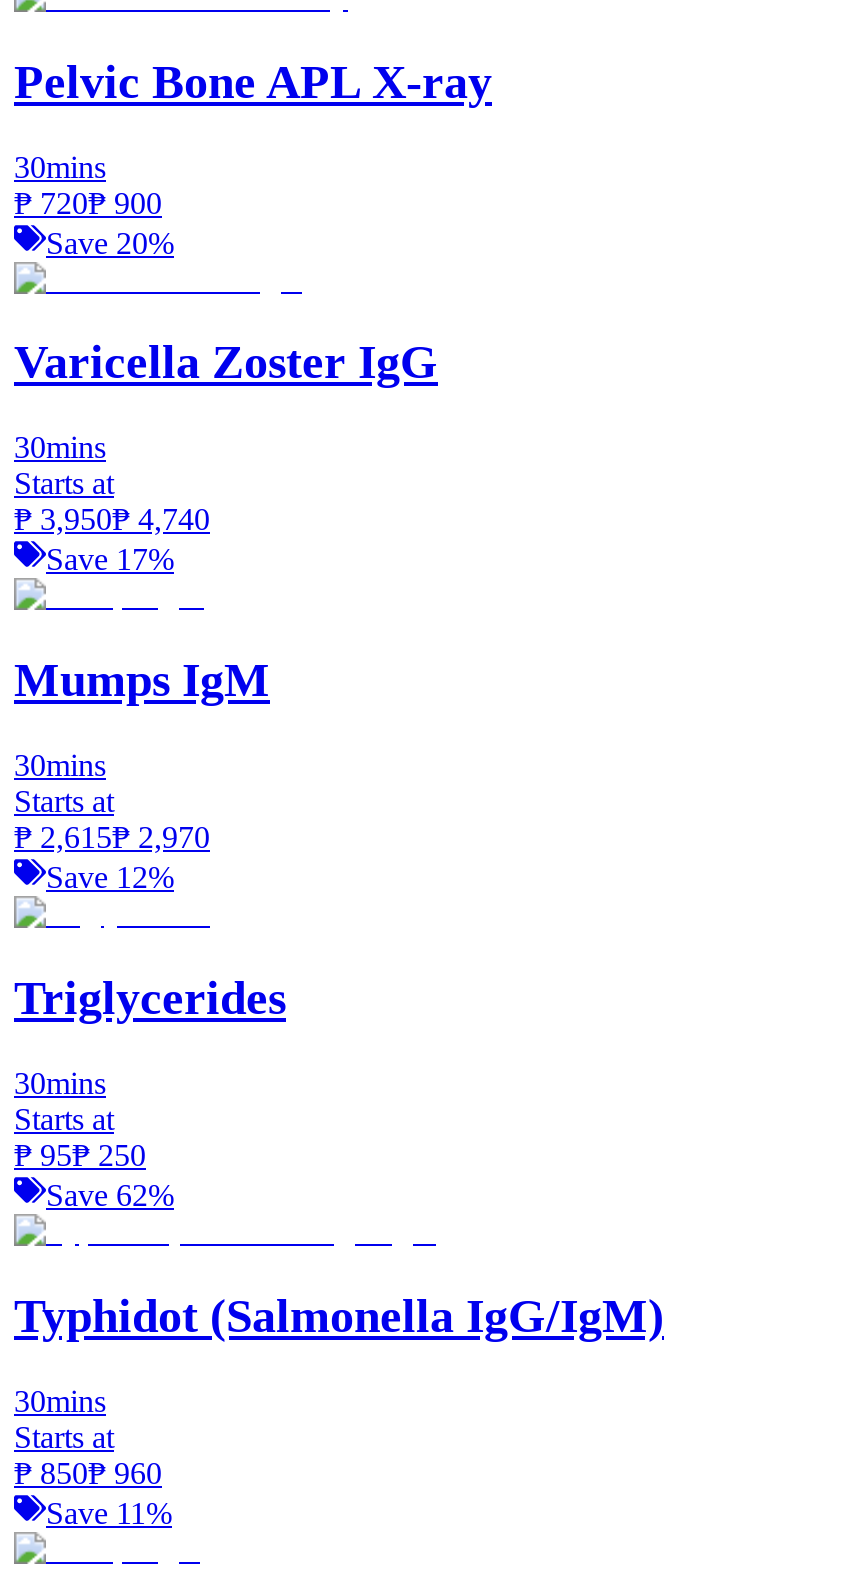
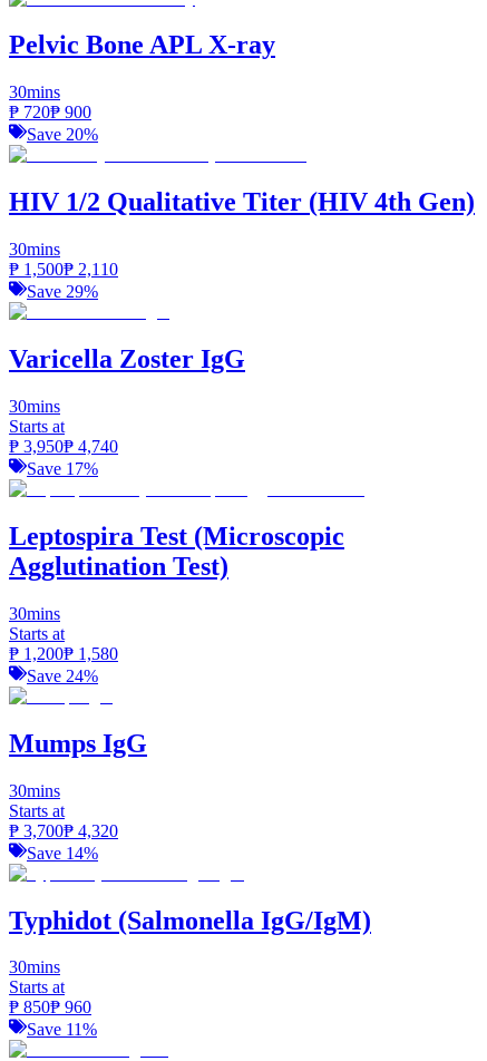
+ HIV 1/2 Qualitative Titer (HIV 4th Gen)
+ 30mins
+ ₱ 1,500₱ 2,110
+ Save 29%

- Mumps IgM
+ Leptospira Test (Microscopic
+ Agglutination Test)

- ₱ 2,615₱ 2,970
- Save 12%
+ ₱ 1,200₱ 1,580
+ Save 24%

- Triglycerides
+ Mumps IgG

- ₱ 95₱ 250
+ ₱ 3,700₱ 4,320

- Save 62%
+ Save 14%
